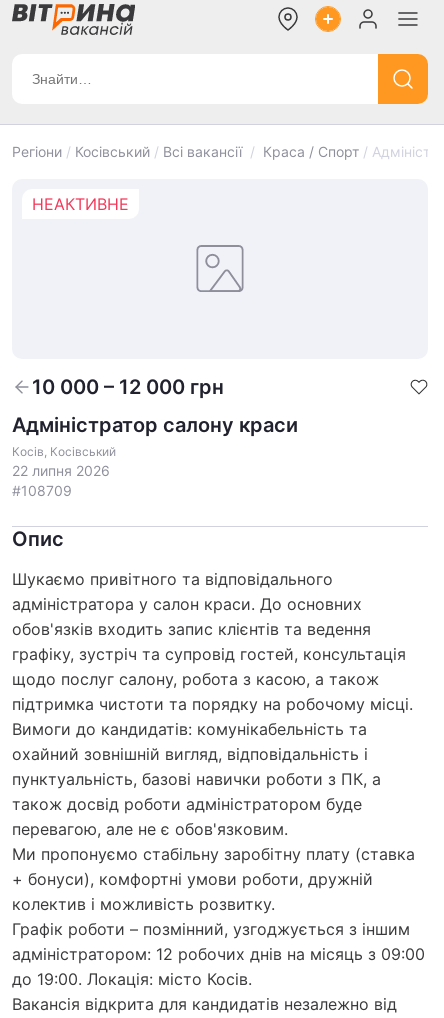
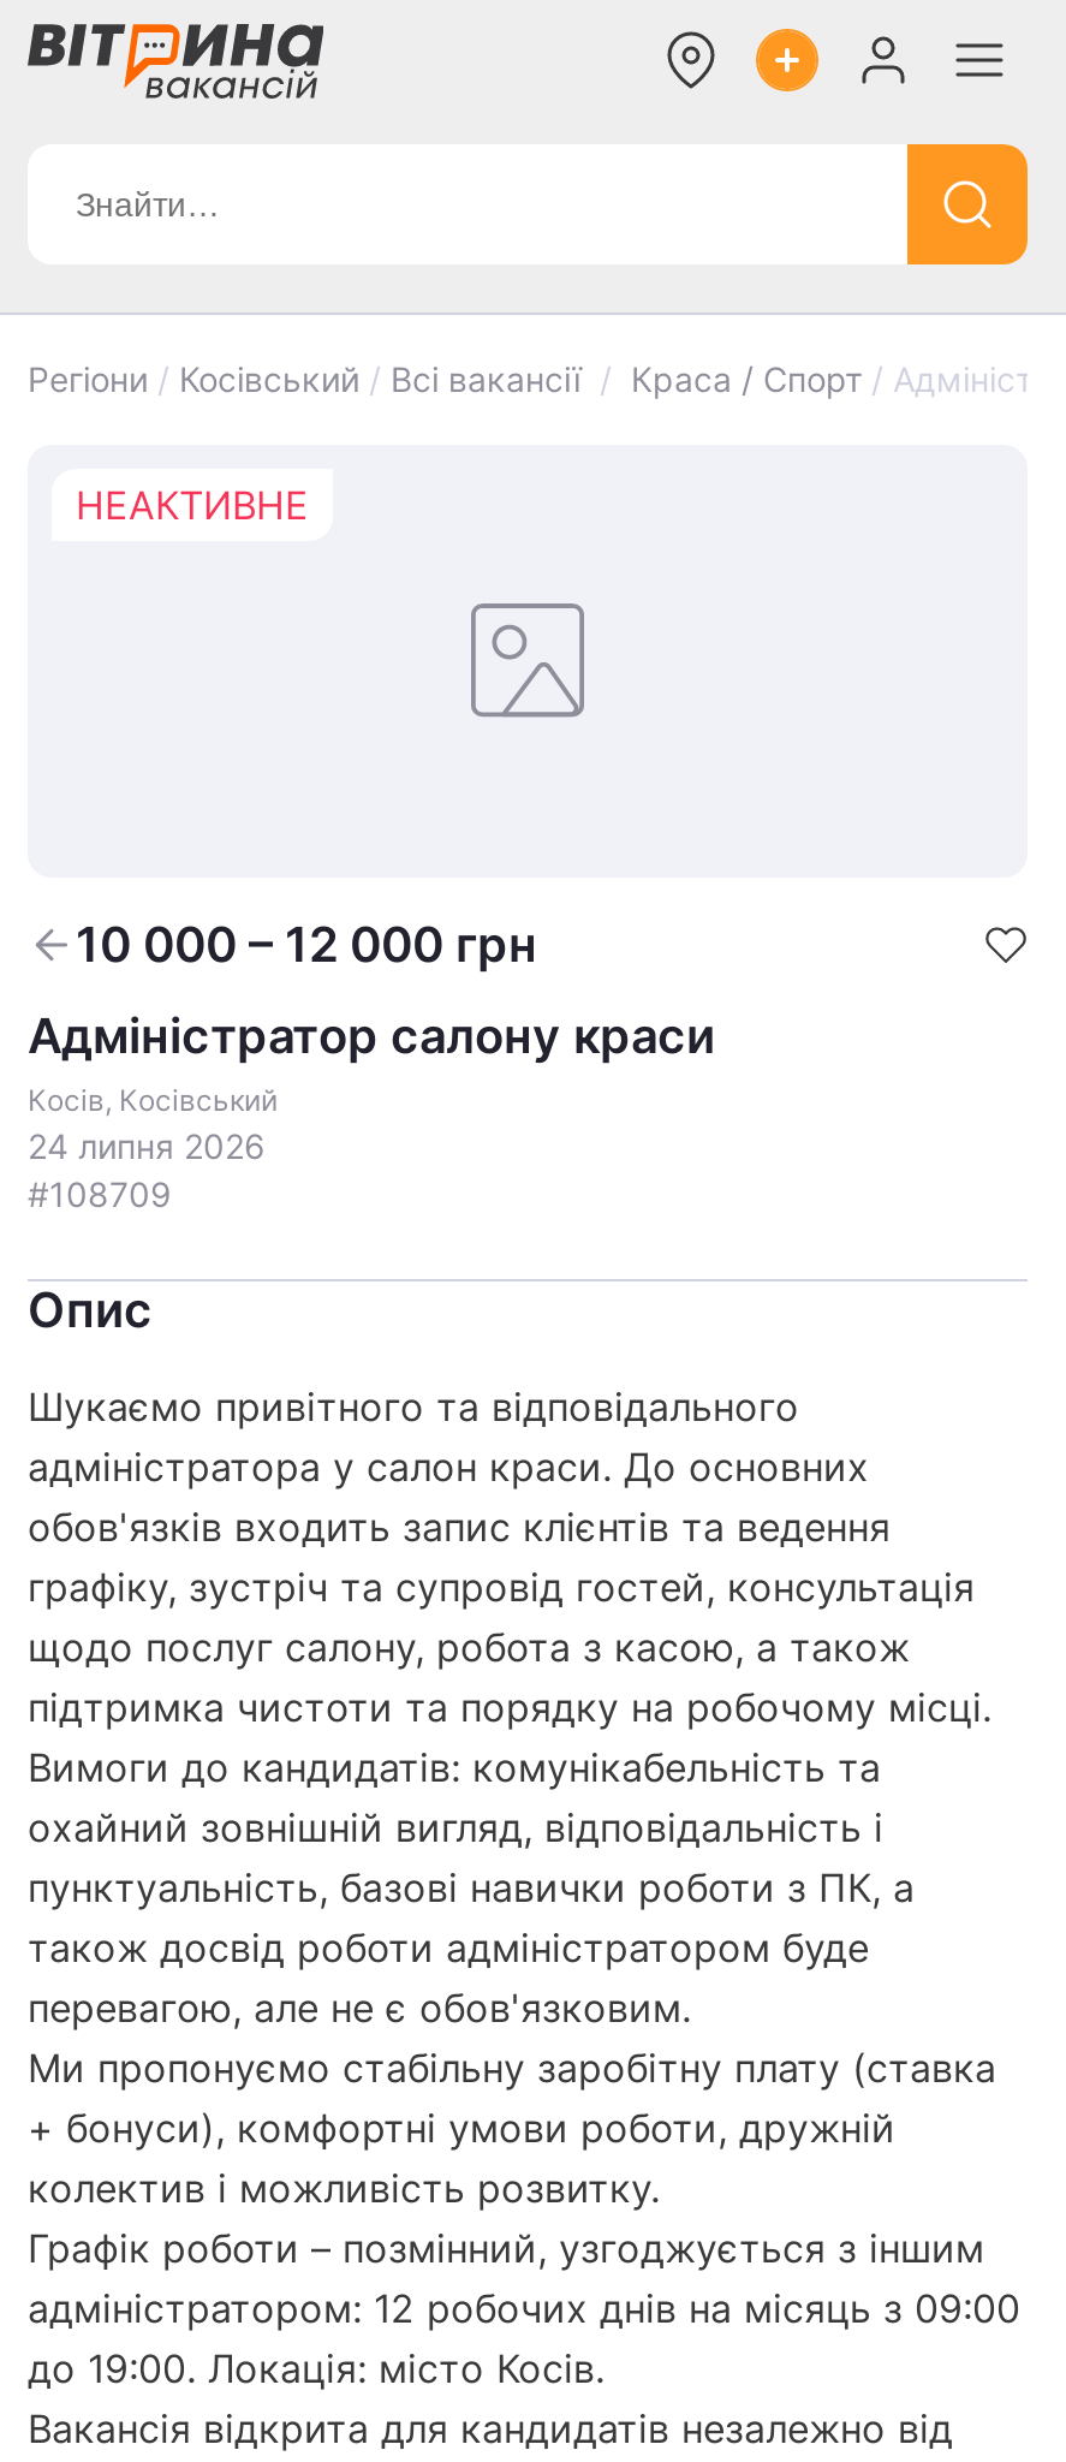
- 22 липня 2026
+ 24 липня 2026
